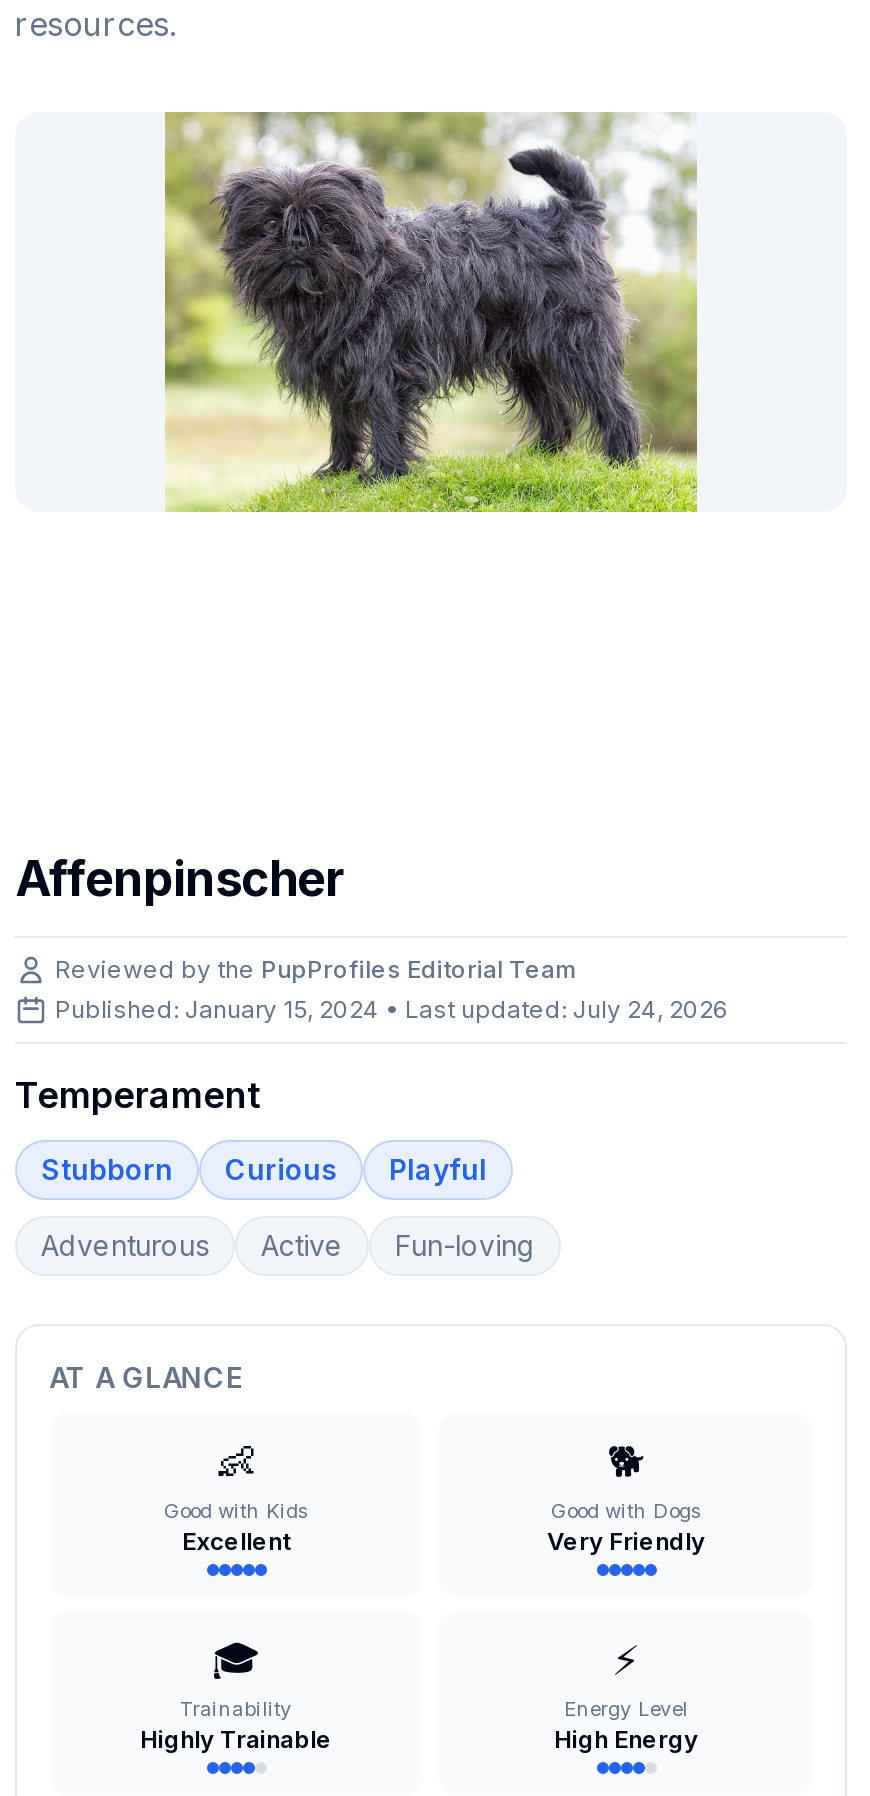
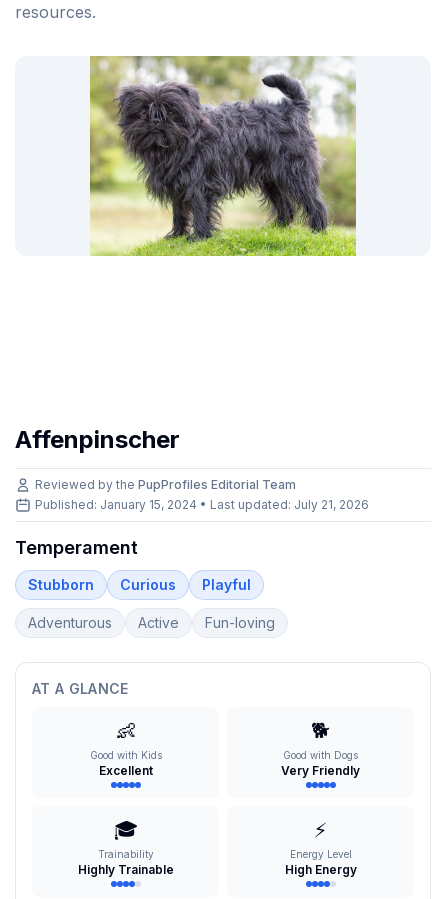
- Published: January 15, 2024 • Last updated: July 24, 2026
+ Published: January 15, 2024 • Last updated: July 21, 2026
